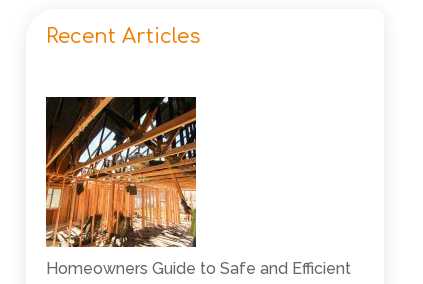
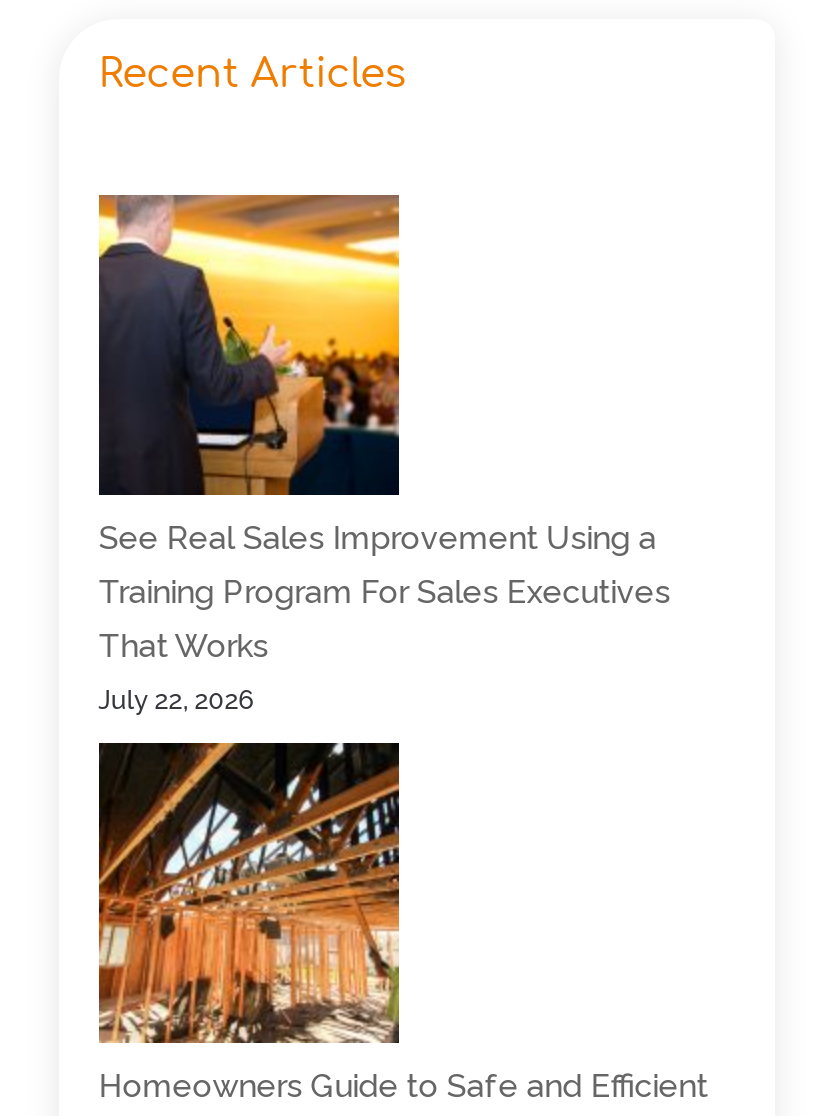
+ [image]
+ See Real Sales Improvement Using a
+ Training Program For Sales Executives
+ That Works
+ July 22, 2026
